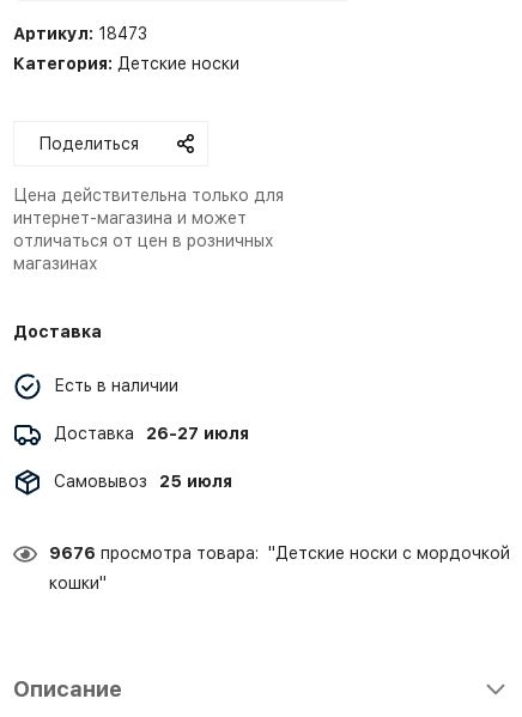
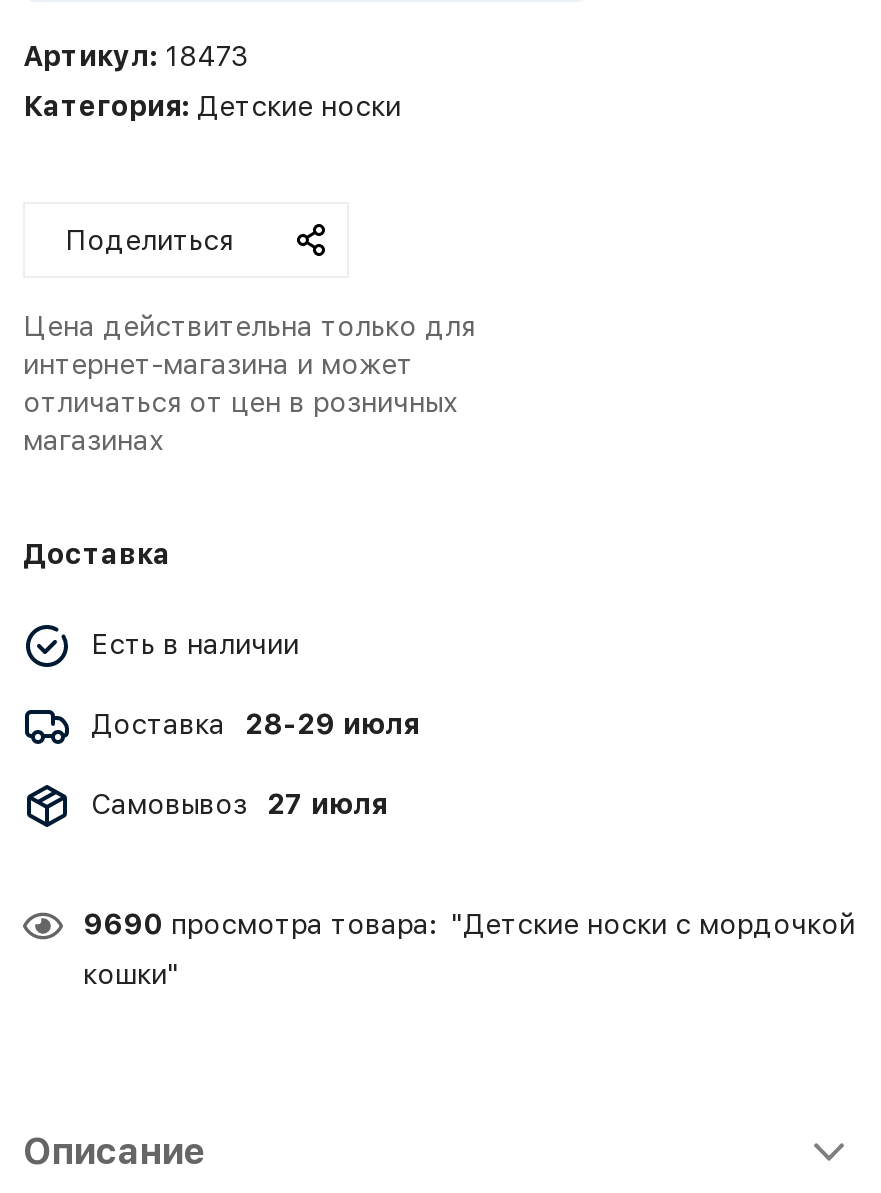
- Доставка 26-27 июля
+ Доставка 28-29 июля

- Самовывоз 25 июля
+ Самовывоз 27 июля

- 9676 просмотра товара: "Детские носки с мордочкой
+ 9690 просмотра товара: "Детские носки с мордочкой
